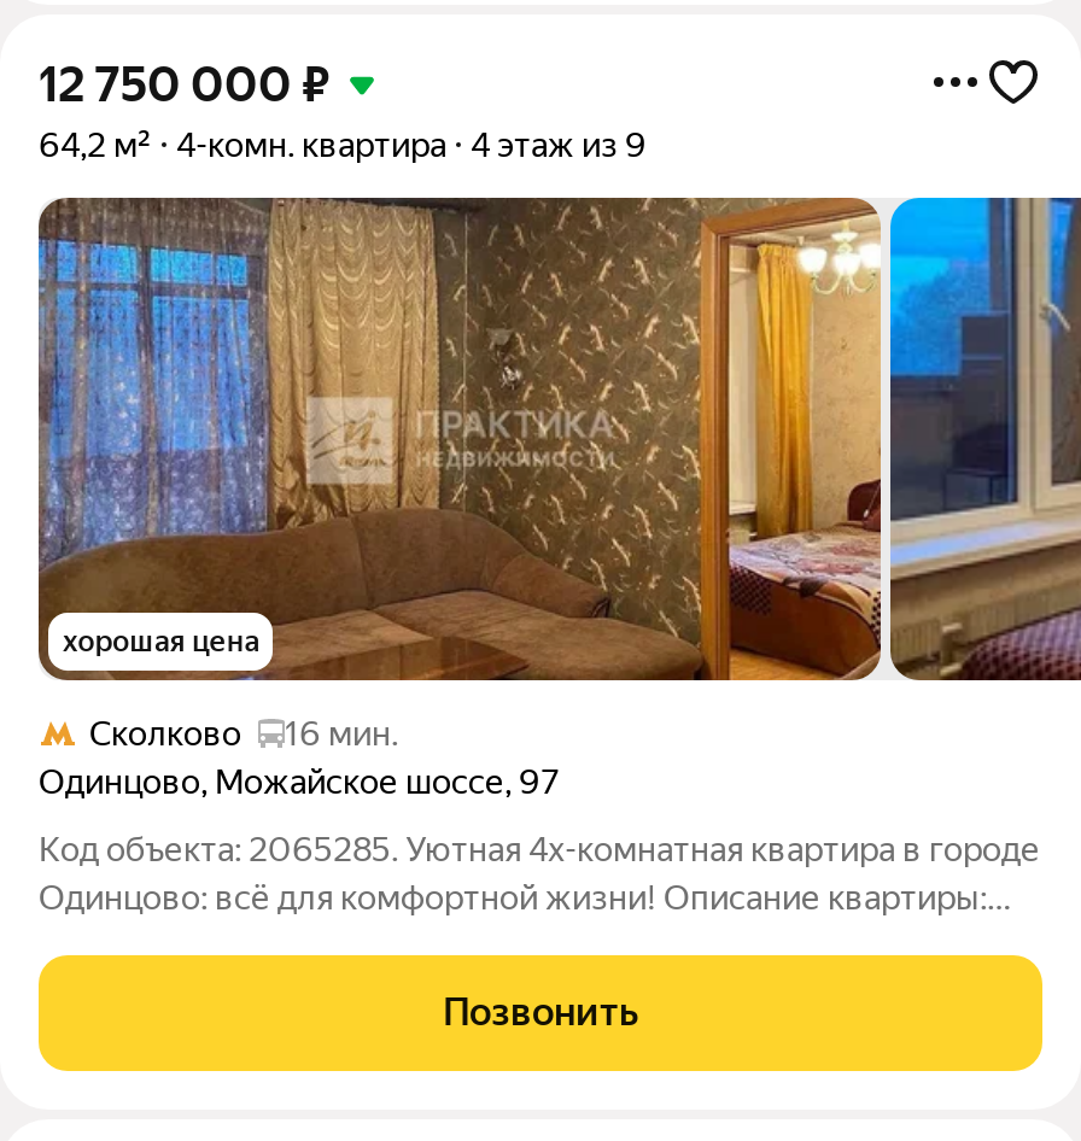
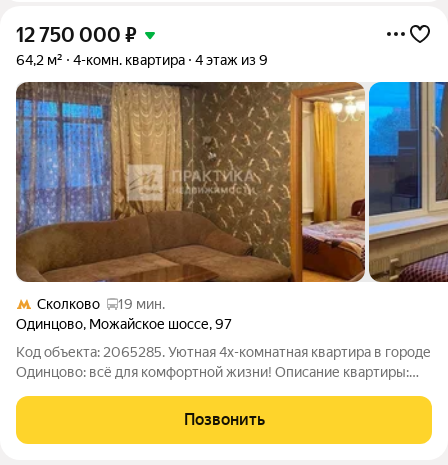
- хорошая цена

- Сколково 16 мин.
+ Сколково 19 мин.
